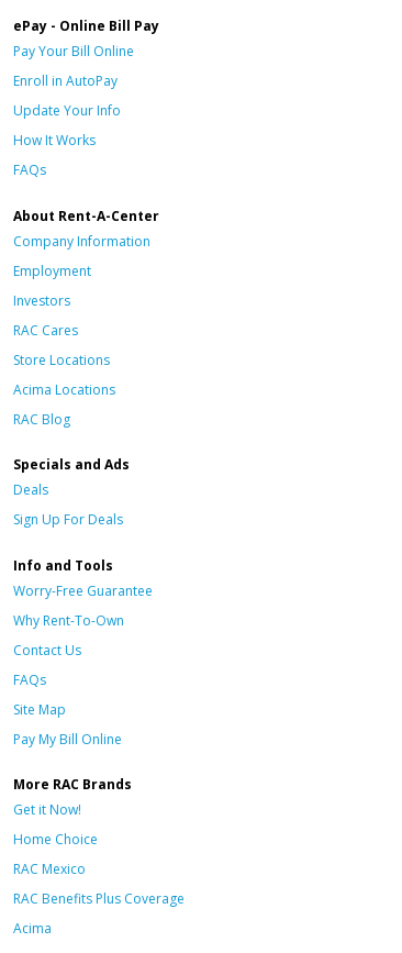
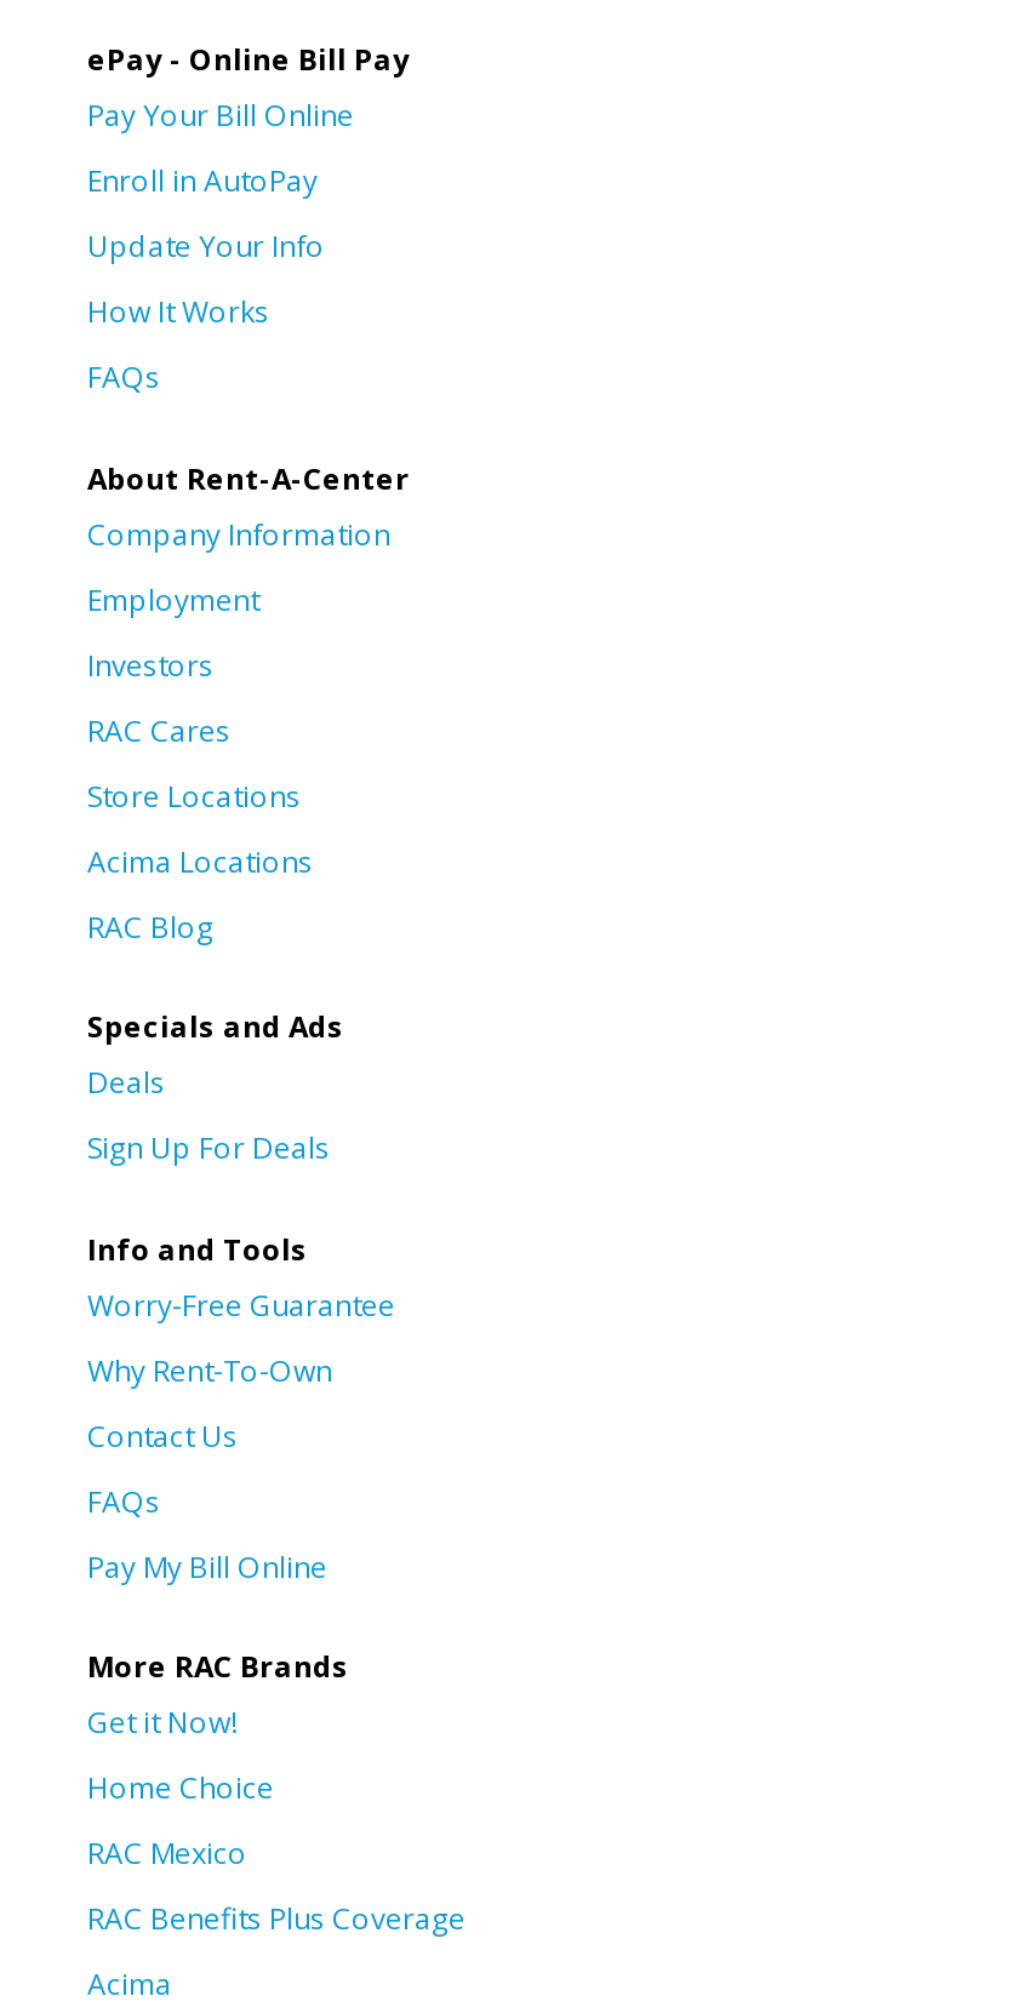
- Site Map
